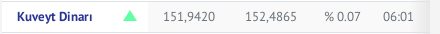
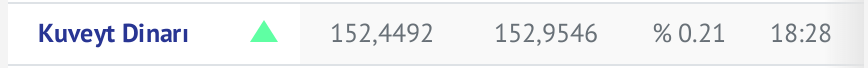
- 151,9420
+ 152,4492

- 152,4865
+ 152,9546

- % 0.07
+ % 0.21

- 06:01
+ 18:28
